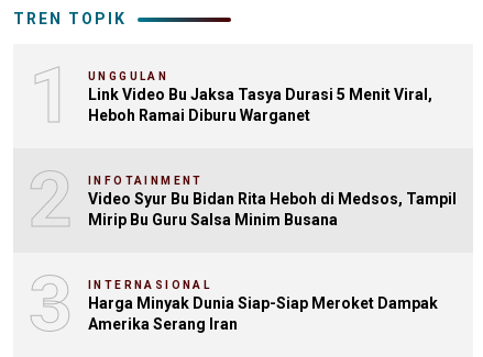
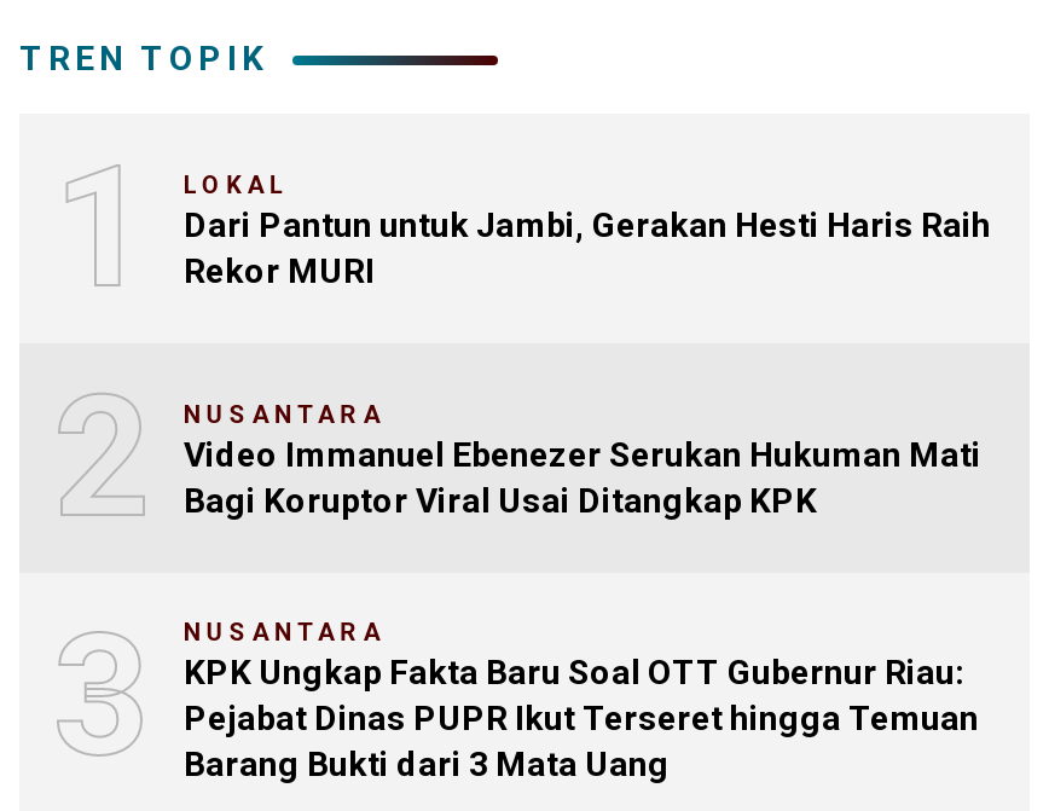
- UNGGULAN
- Link Video Bu Jaksa Tasya Durasi 5 Menit Viral,
- Heboh Ramai Diburu Warganet
+ LOKAL
+ Dari Pantun untuk Jambi, Gerakan Hesti Haris Raih
+ Rekor MURI

- INFOTAINMENT
- Video Syur Bu Bidan Rita Heboh di Medsos, Tampil
- Mirip Bu Guru Salsa Minim Busana
+ NUSANTARA
+ Video Immanuel Ebenezer Serukan Hukuman Mati
+ Bagi Koruptor Viral Usai Ditangkap KPK

- INTERNASIONAL
- Harga Minyak Dunia Siap-Siap Meroket Dampak
- Amerika Serang Iran
+ NUSANTARA
+ KPK Ungkap Fakta Baru Soal OTT Gubernur Riau:
+ Pejabat Dinas PUPR Ikut Terseret hingga Temuan
+ Barang Bukti dari 3 Mata Uang
